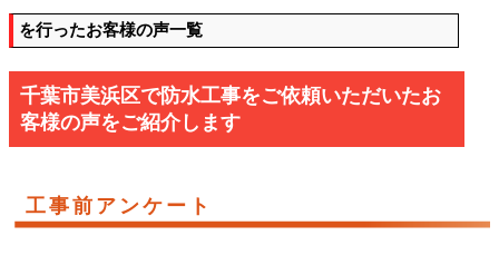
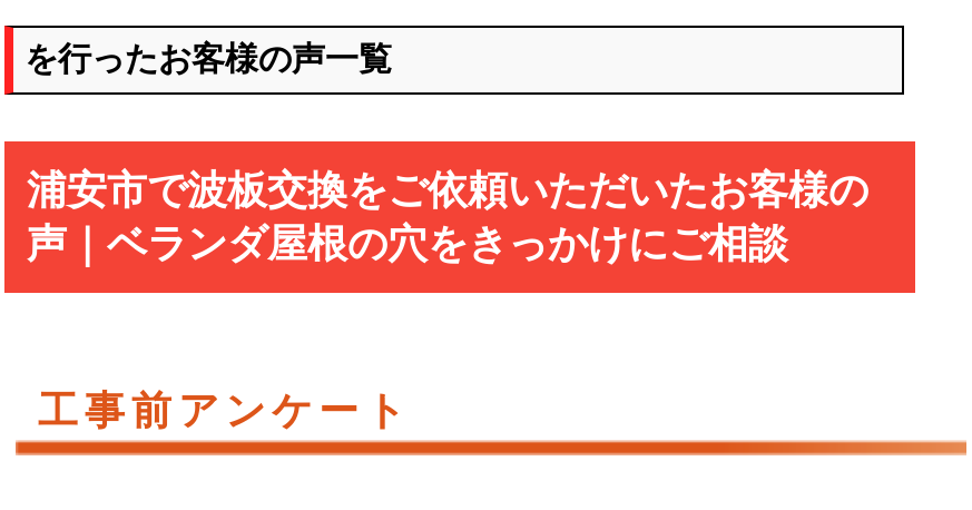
- 千葉市美浜区で防水工事をご依頼いただいたお
- 客様の声をご紹介します
+ 浦安市で波板交換をご依頼いただいたお客様の
+ 声｜ベランダ屋根の穴をきっかけにご相談
